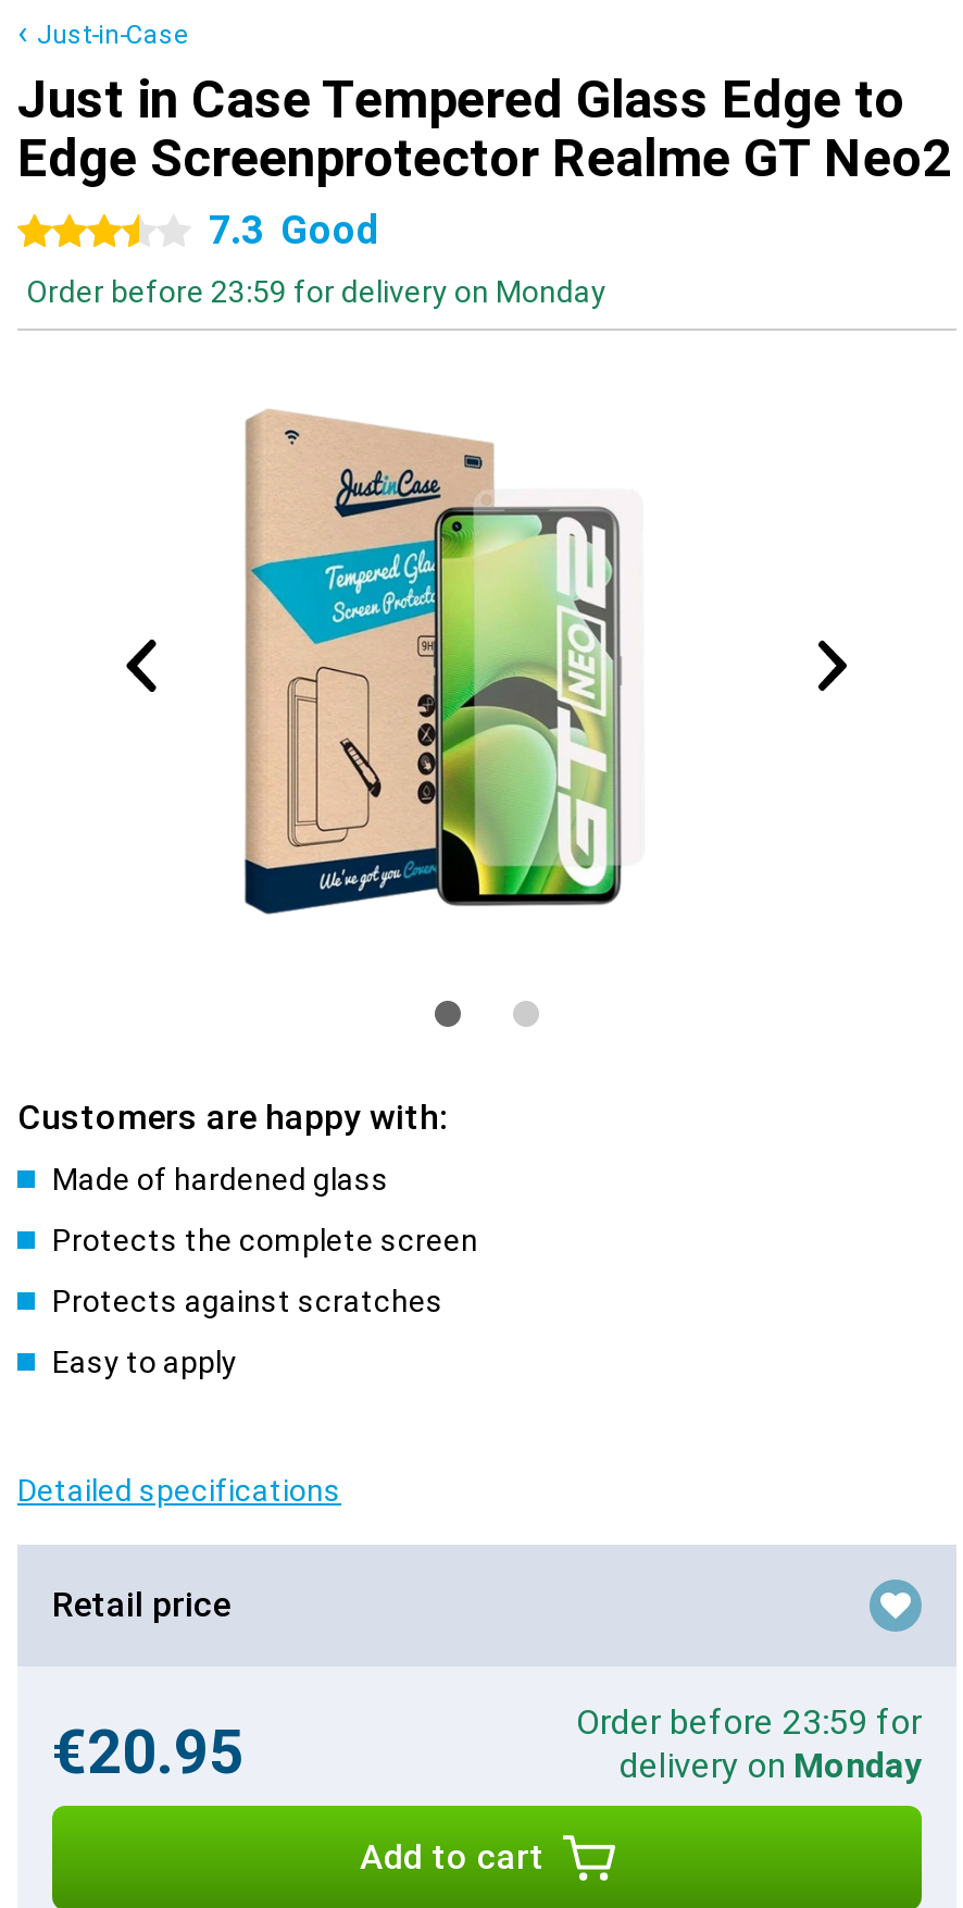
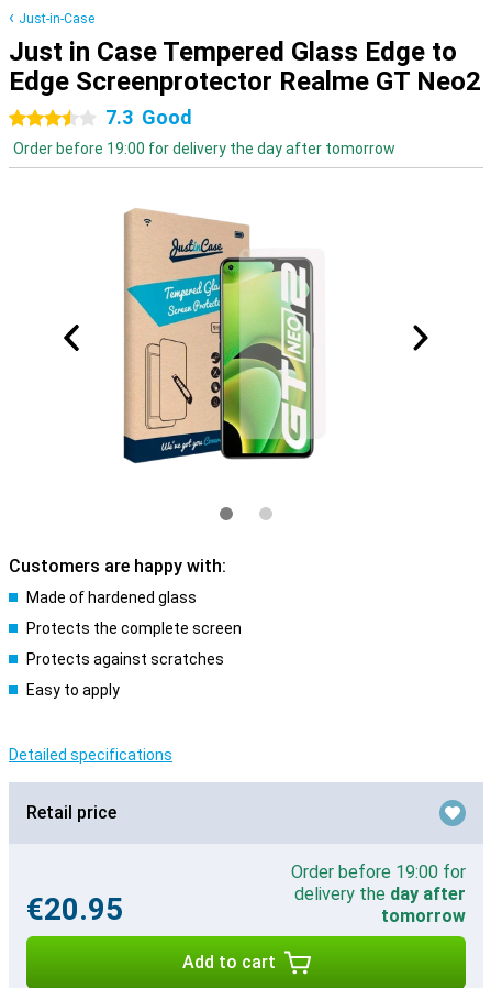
- Order before 23:59 for delivery on Monday
+ Order before 19:00 for delivery the day after tomorrow

- Order before 23:59 for
- delivery on Monday
+ Order before 19:00 for
+ delivery the day after
+ tomorrow
